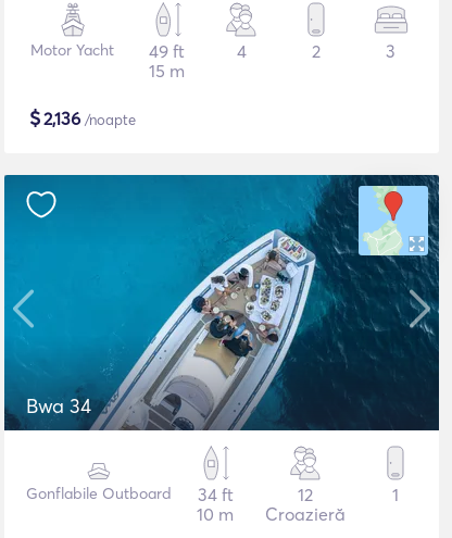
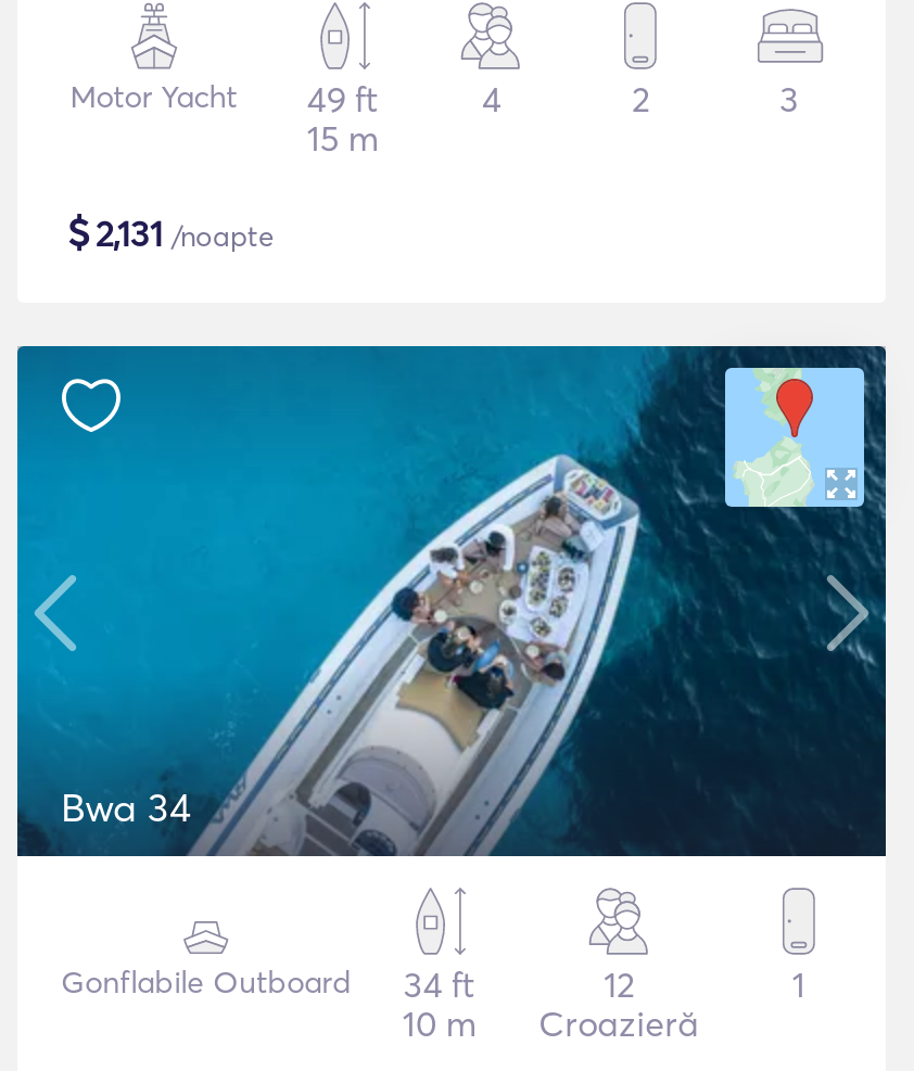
- $2,136 /noapte
+ $2,131 /noapte
